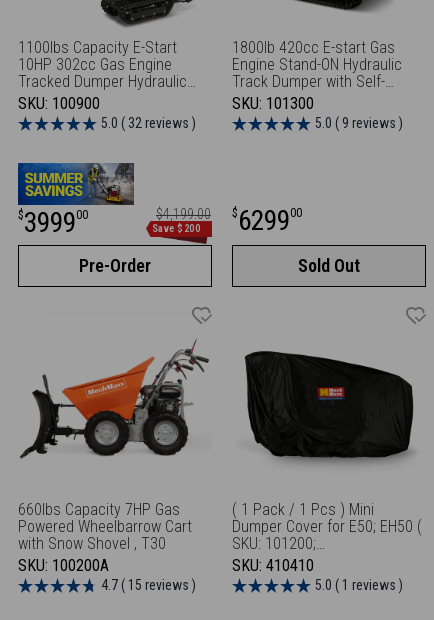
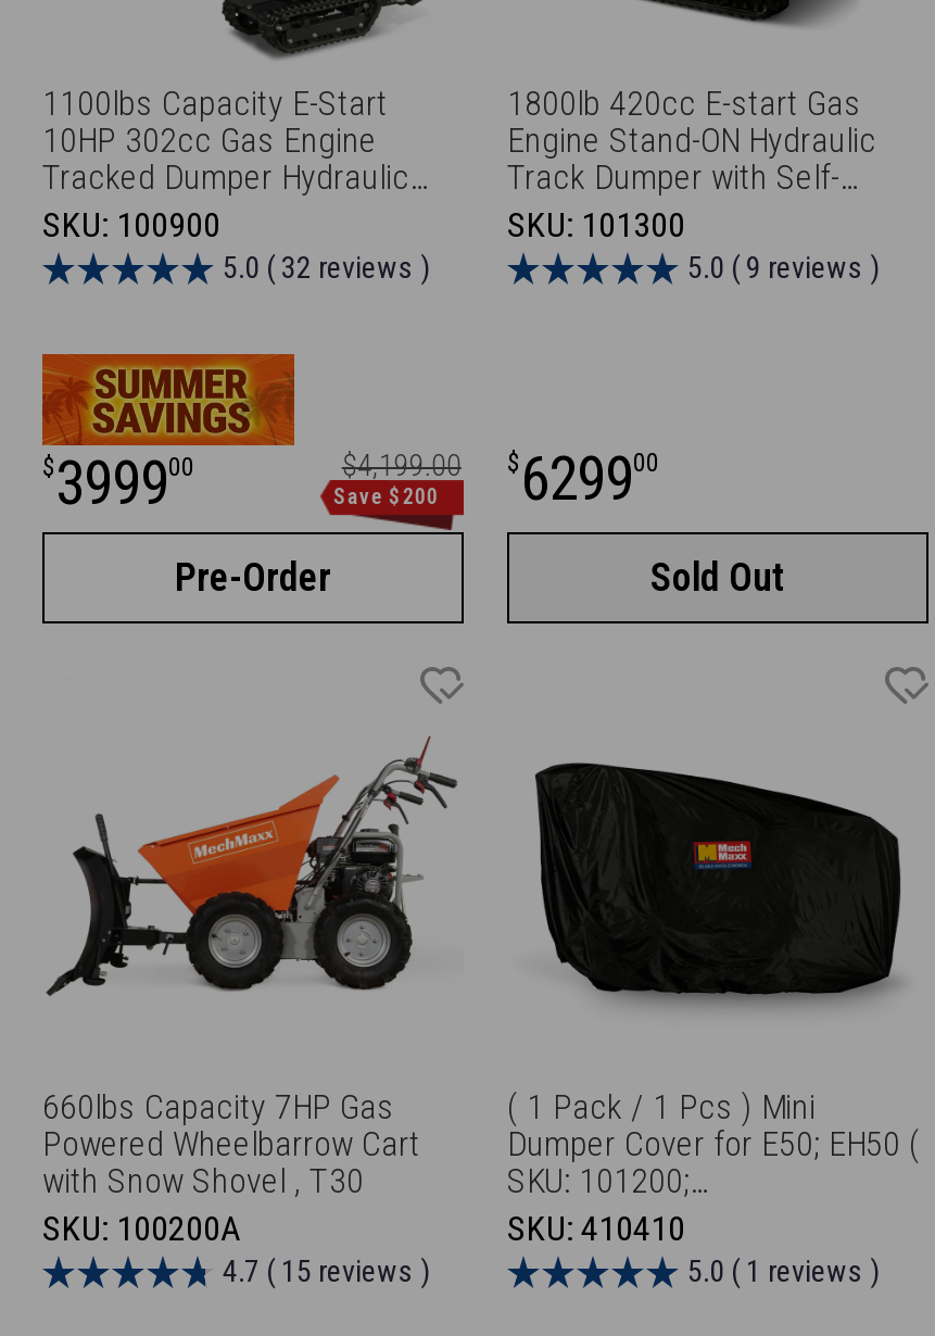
- [image]
+ [image]
